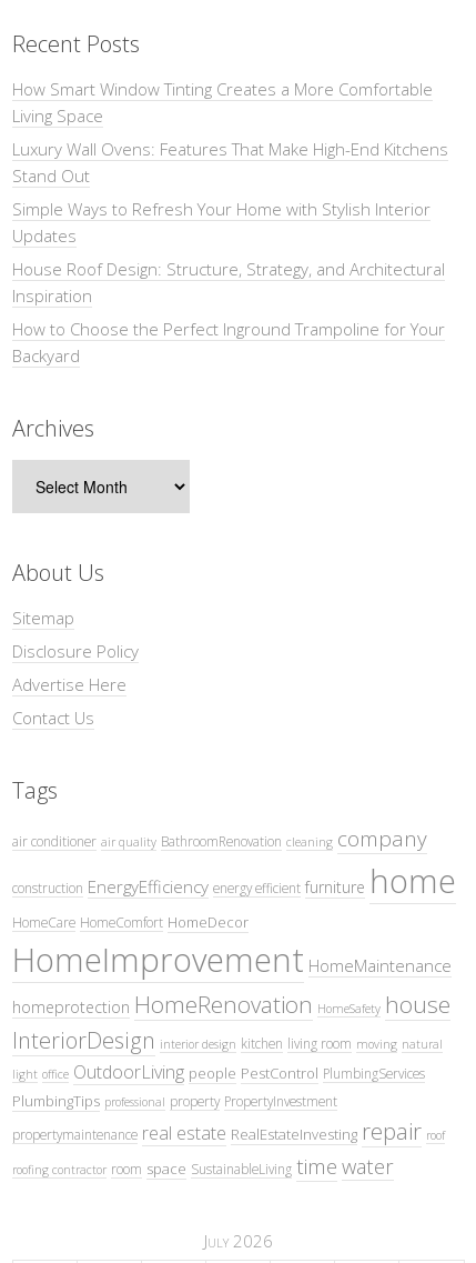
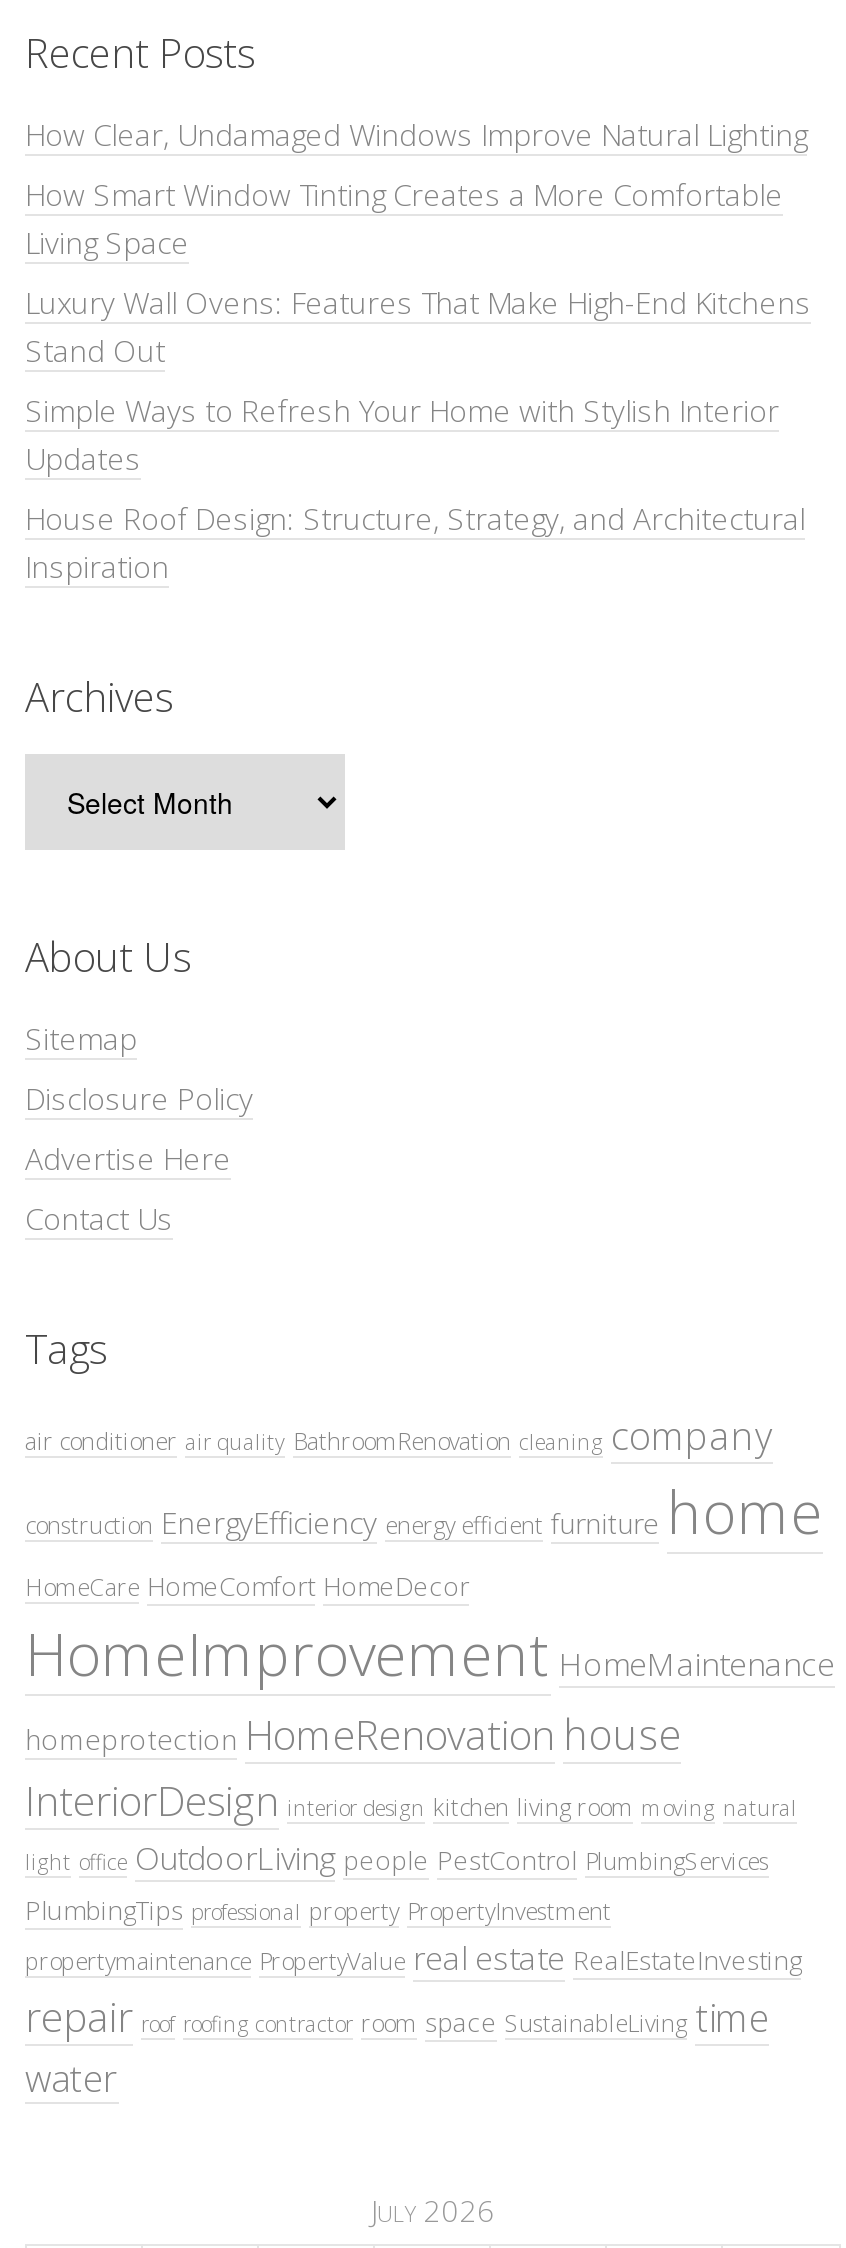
+ How Clear, Undamaged Windows Improve Natural Lighting

moved down: How Smart Window Tinting Creates a More Comfortable | Living Space | Luxury Wall Ovens: Features That Make High-End Kitchens | Stand Out | Simple Ways to Refresh Your Home with Stylish Interior | Updates | House Roof Design: Structure, Strategy, and Architectural | Inspiration

- How to Choose the Perfect Inground Trampoline for Your
- Backyard

moved up: Archives | About Us | Sitemap | ... | HomeCare HomeComfort HomeDecor | HomeImprovement HomeMaintenance

- homeprotection HomeRenovation HomeSafety house
+ homeprotection HomeRenovation house

moved up: InteriorDesign interior design kitchen living room moving natural | light office OutdoorLiving people PestControl PlumbingServices | PlumbingTips professional property PropertyInvestment

- propertymaintenance real estate RealEstateInvesting repair roof
- roofing contractor room space SustainableLiving time water
+ propertymaintenance PropertyValue real estate RealEstateInvesting
+ repair roof roofing contractor room space SustainableLiving time
+ water
